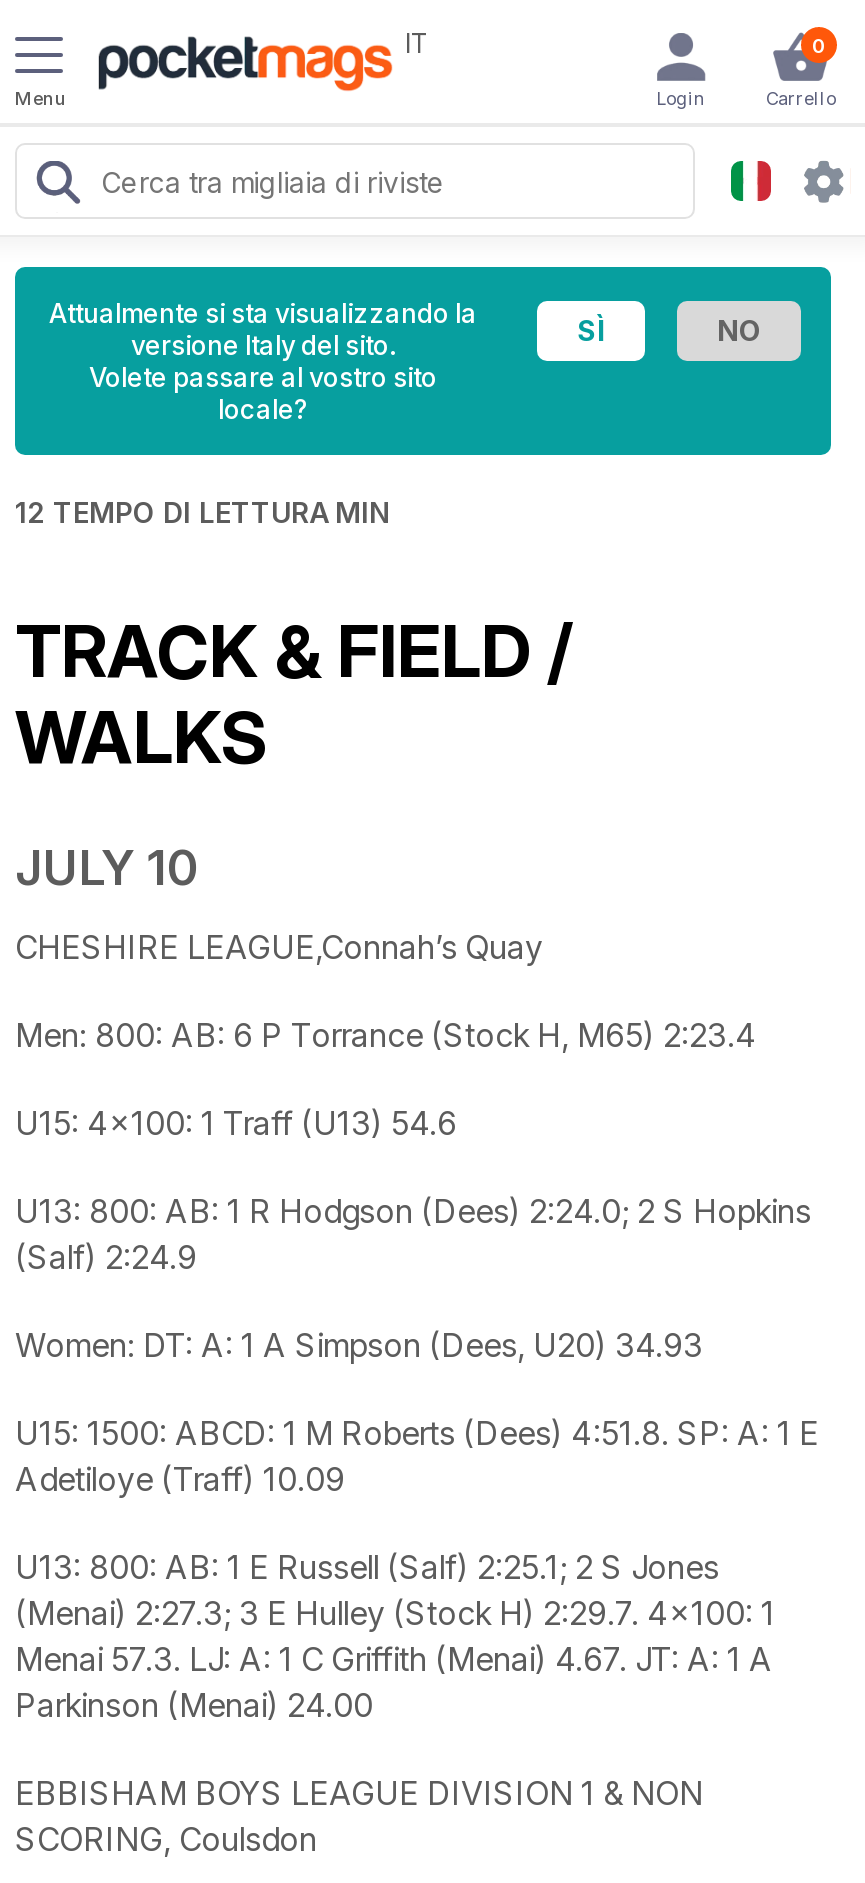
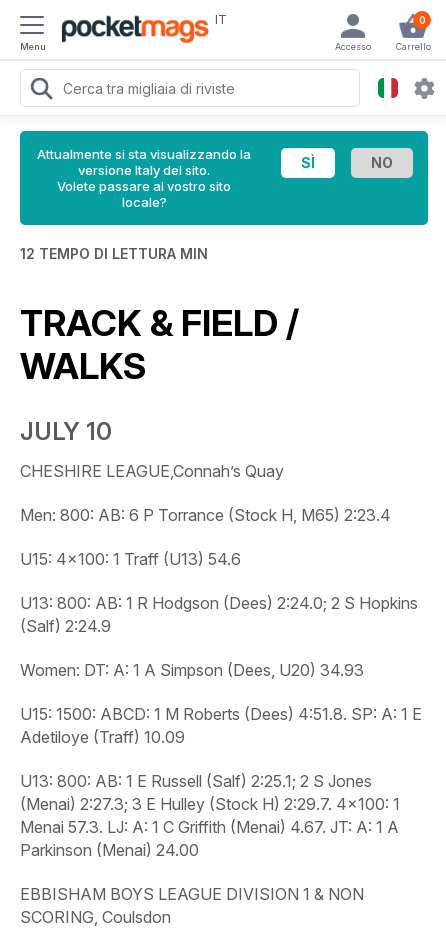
- Login
+ Accesso
